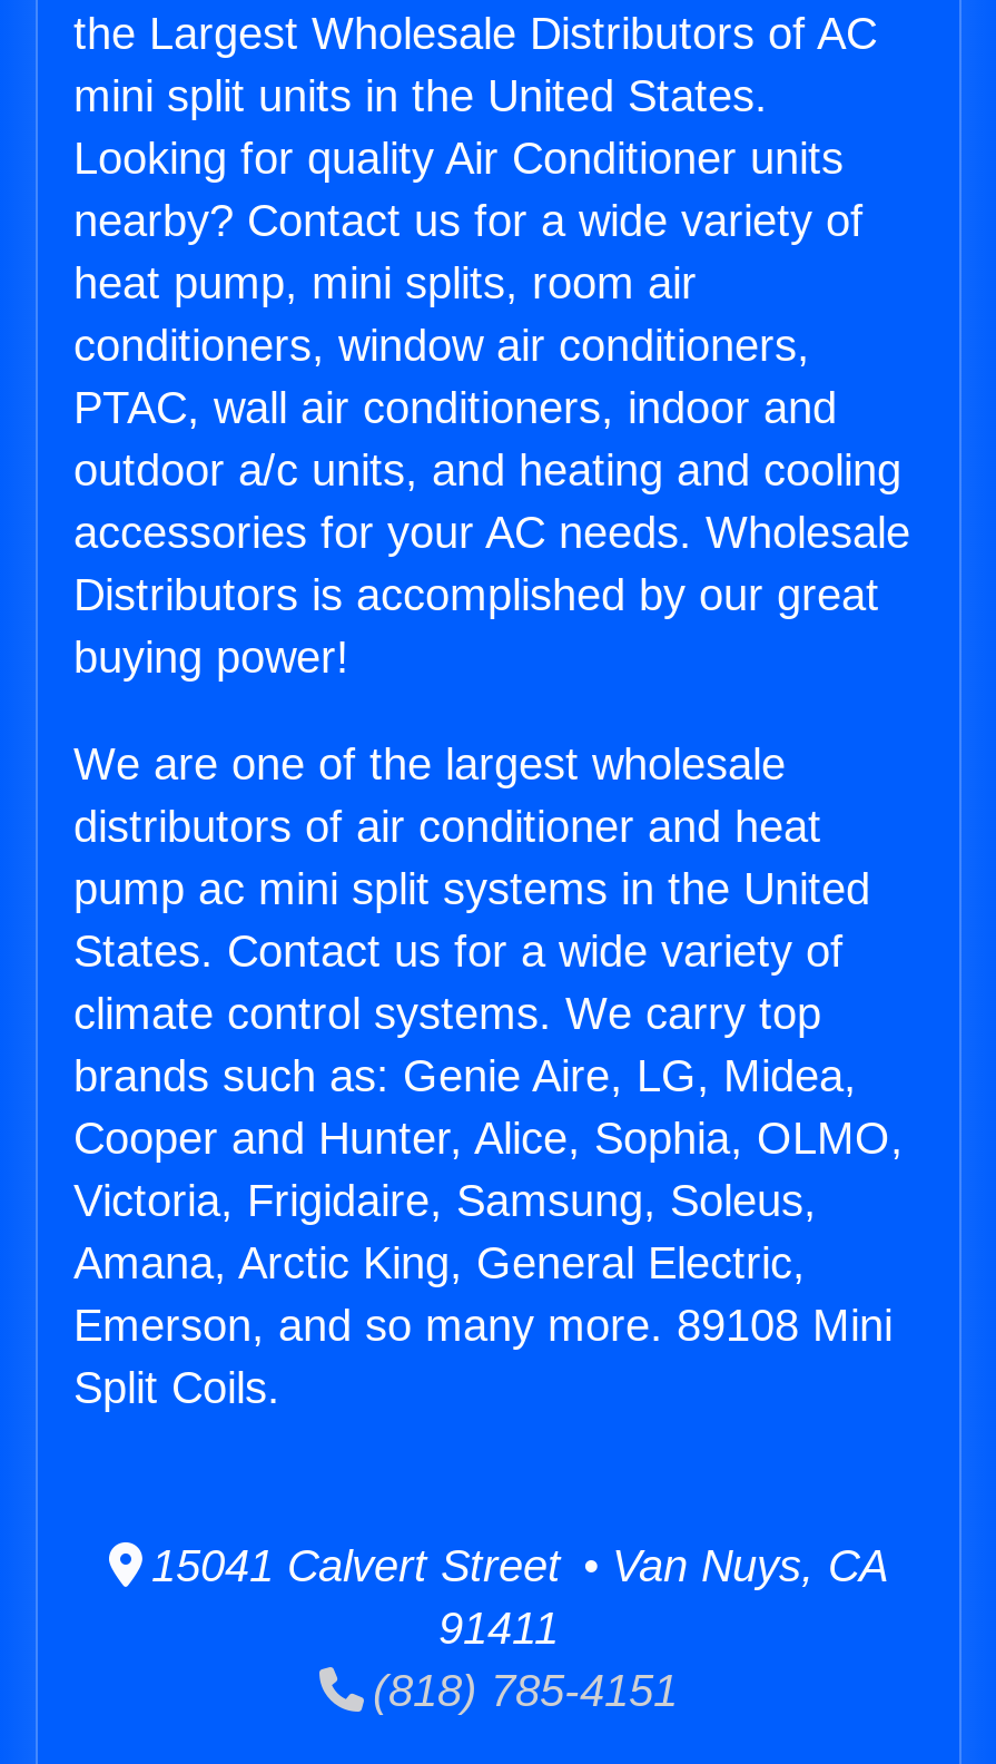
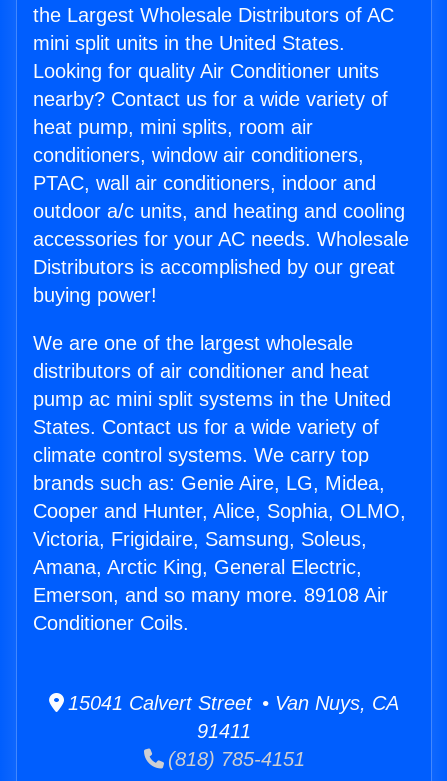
- Emerson, and so many more. 89108 Mini
+ Emerson, and so many more. 89108 Air

- Split Coils.
+ Conditioner Coils.
